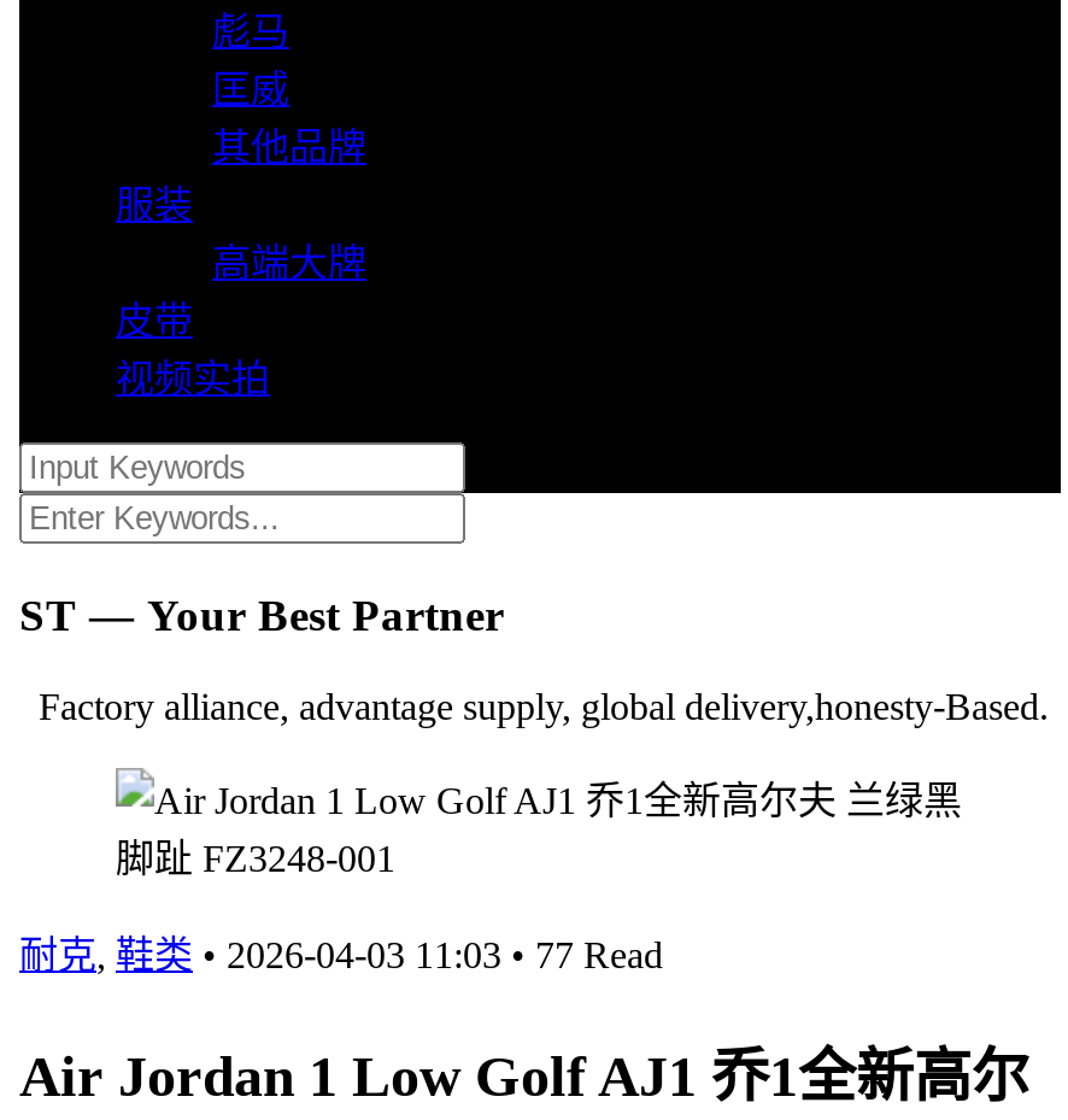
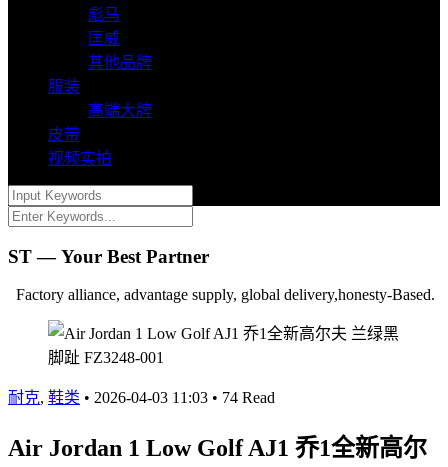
- 耐克,鞋类 • 2026-04-03 11:03 • 77 Read
+ 耐克,鞋类 • 2026-04-03 11:03 • 74 Read
